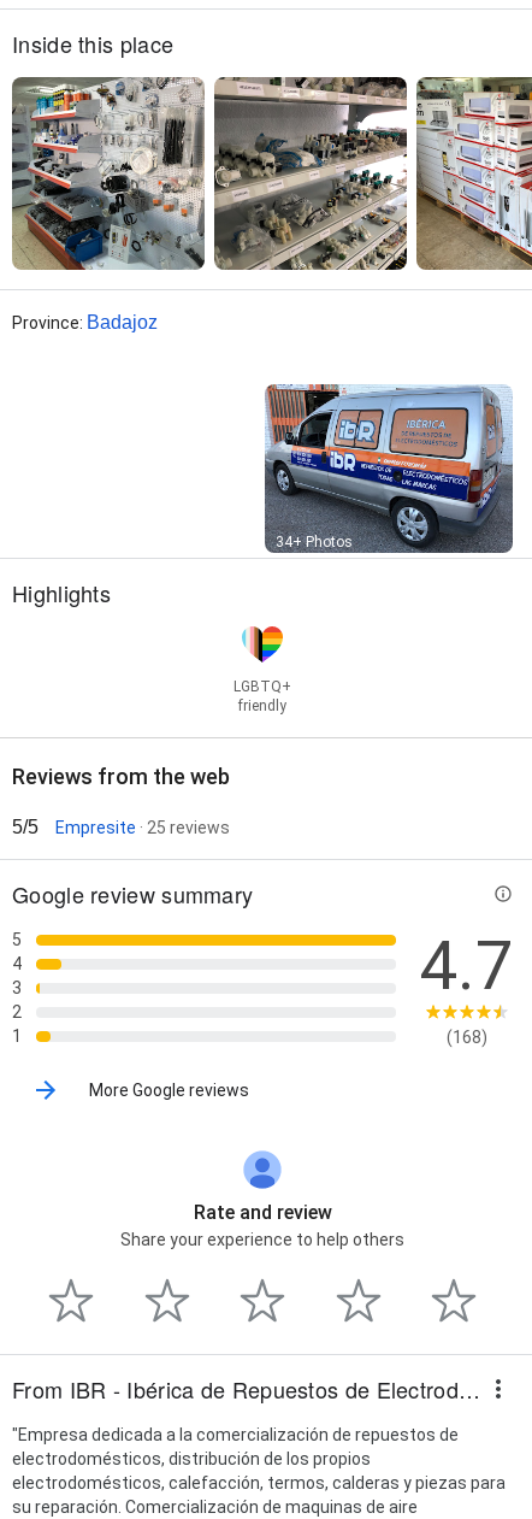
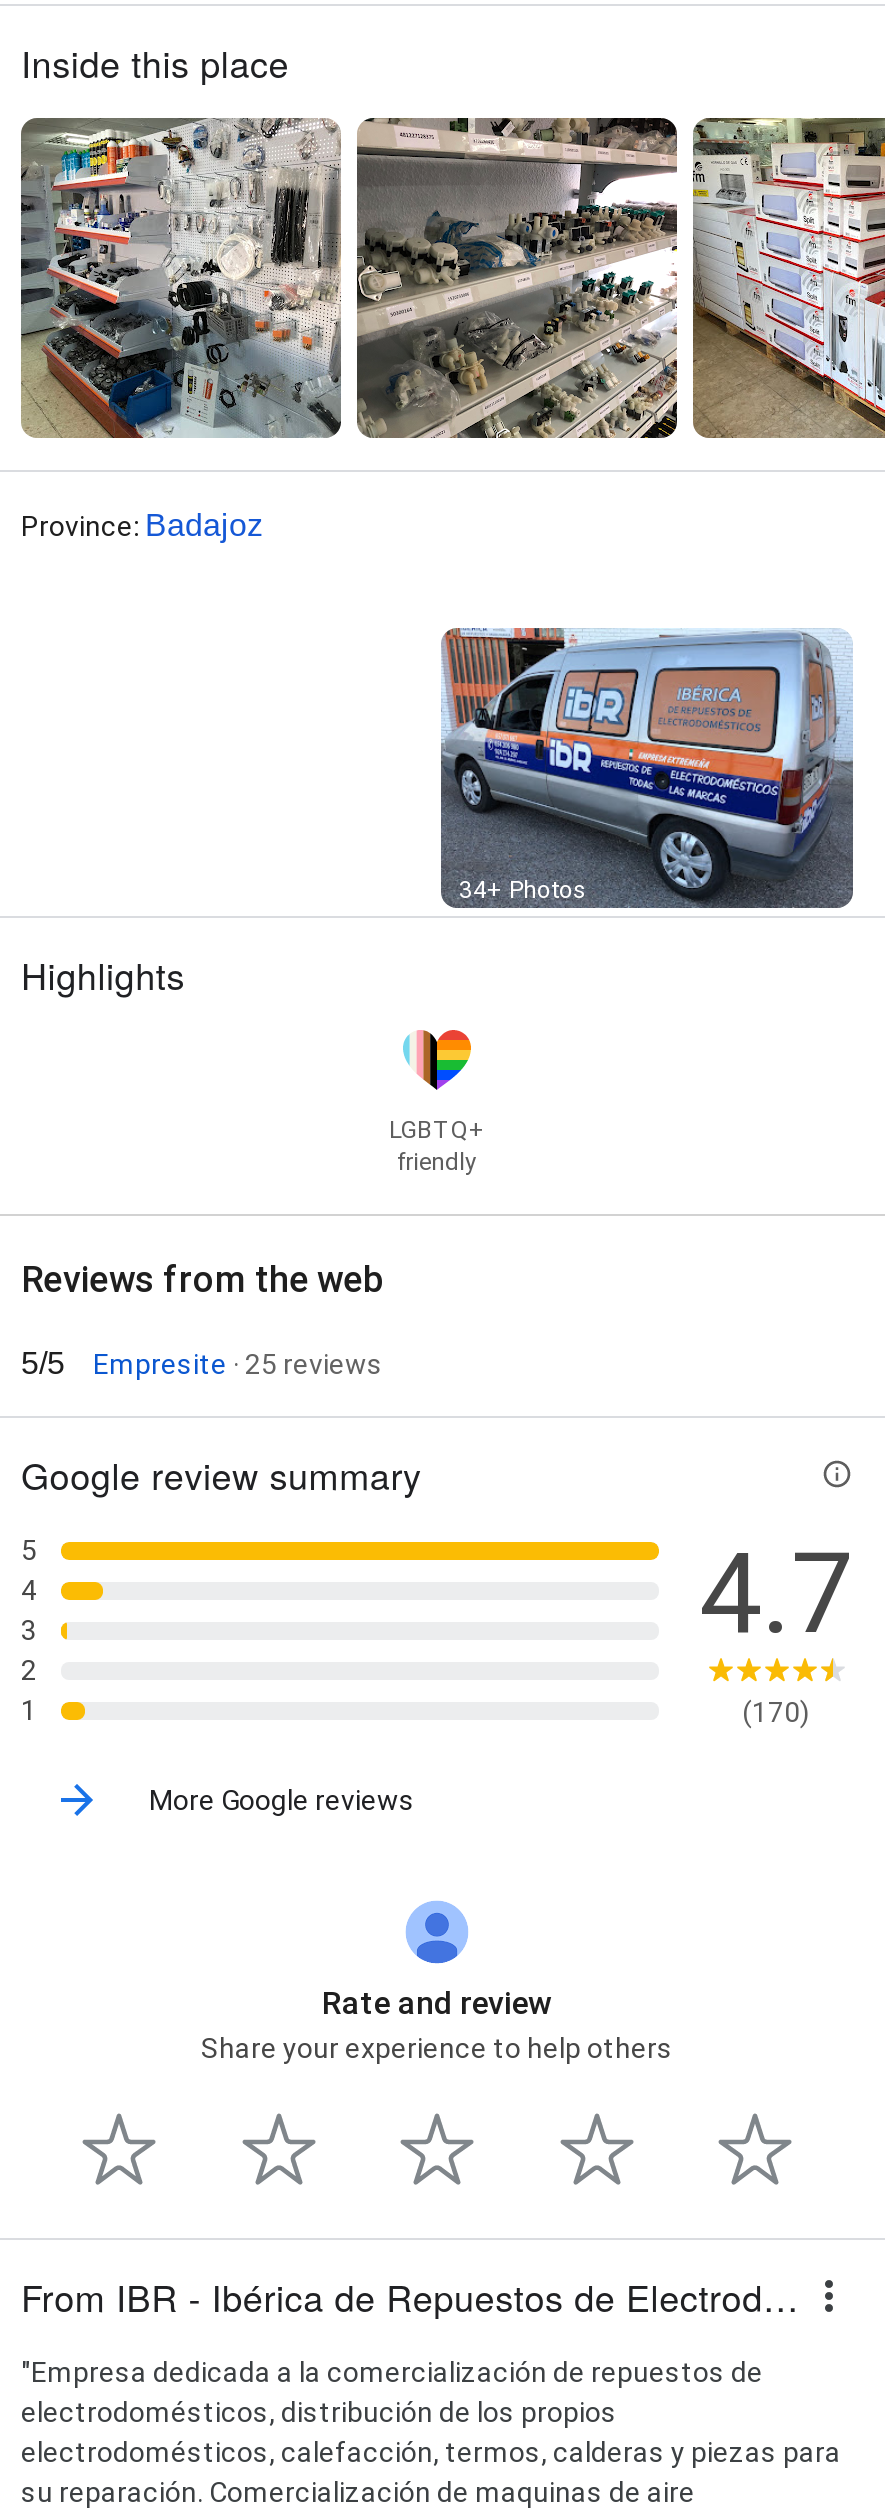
- (168)
+ (170)
